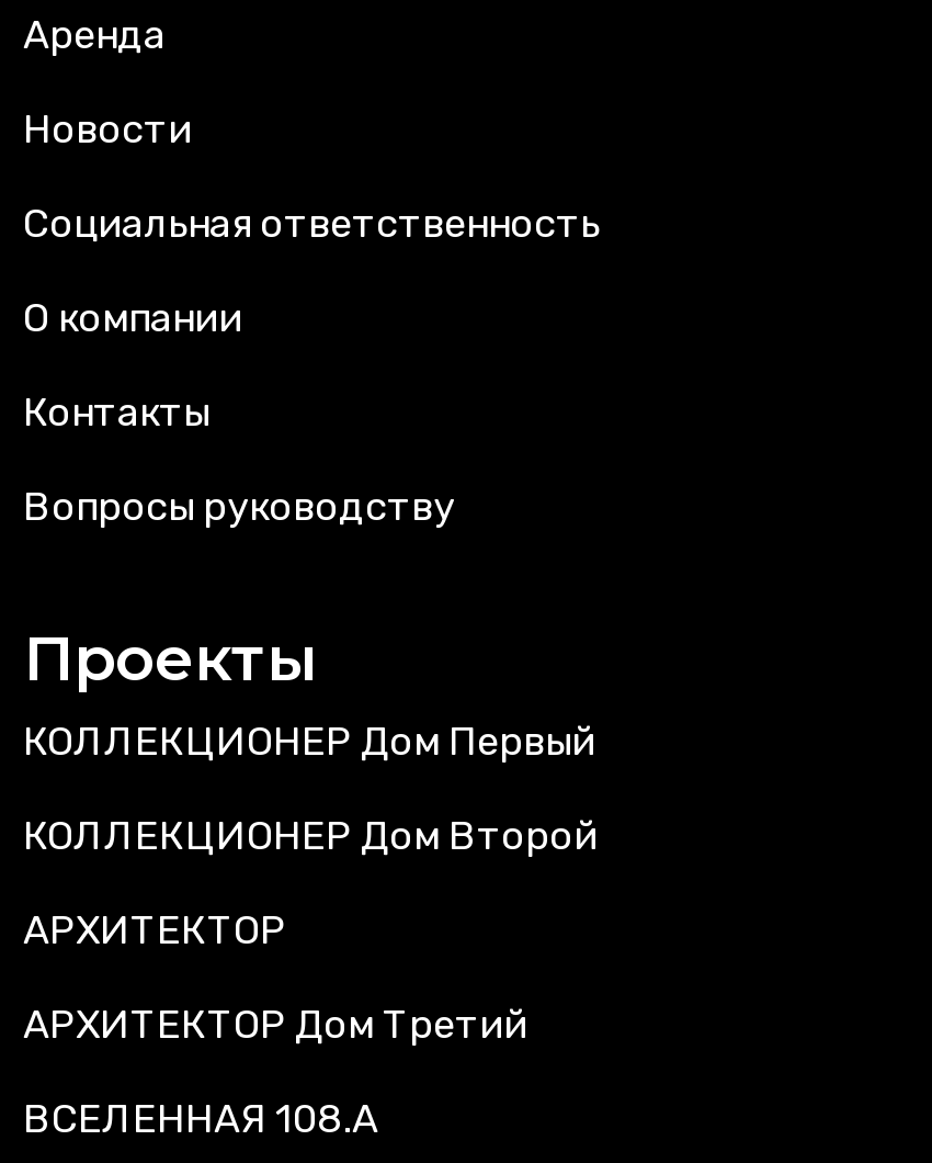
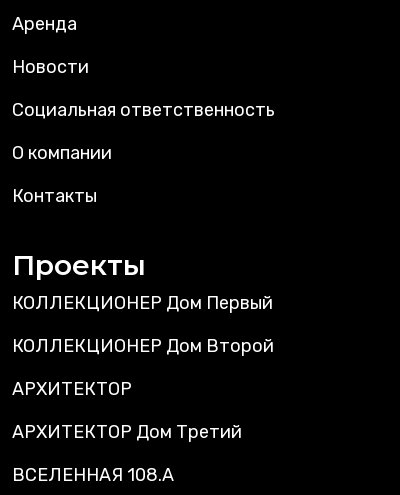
- Вопросы руководству
